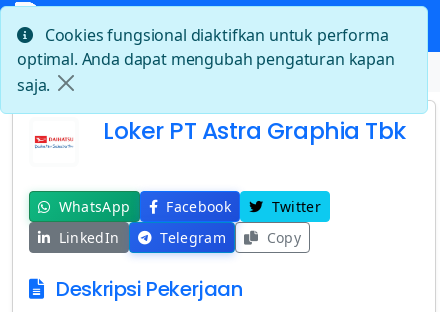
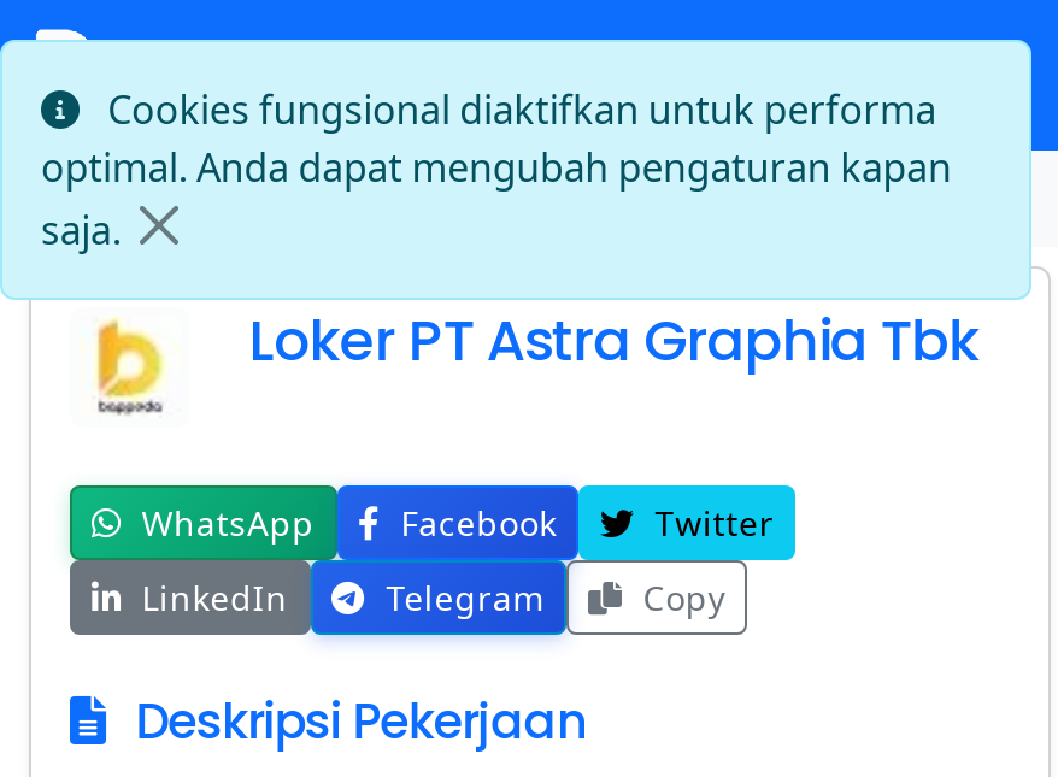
- [image]
+ [image]
